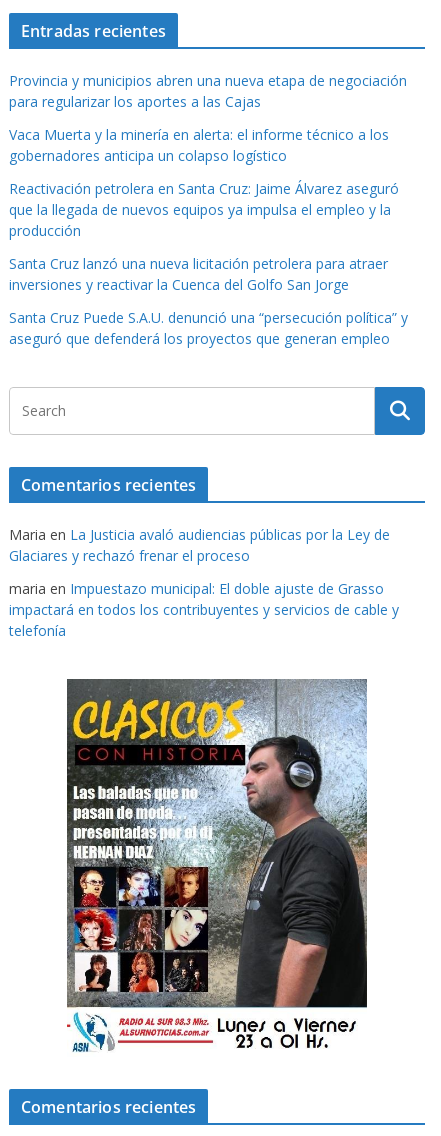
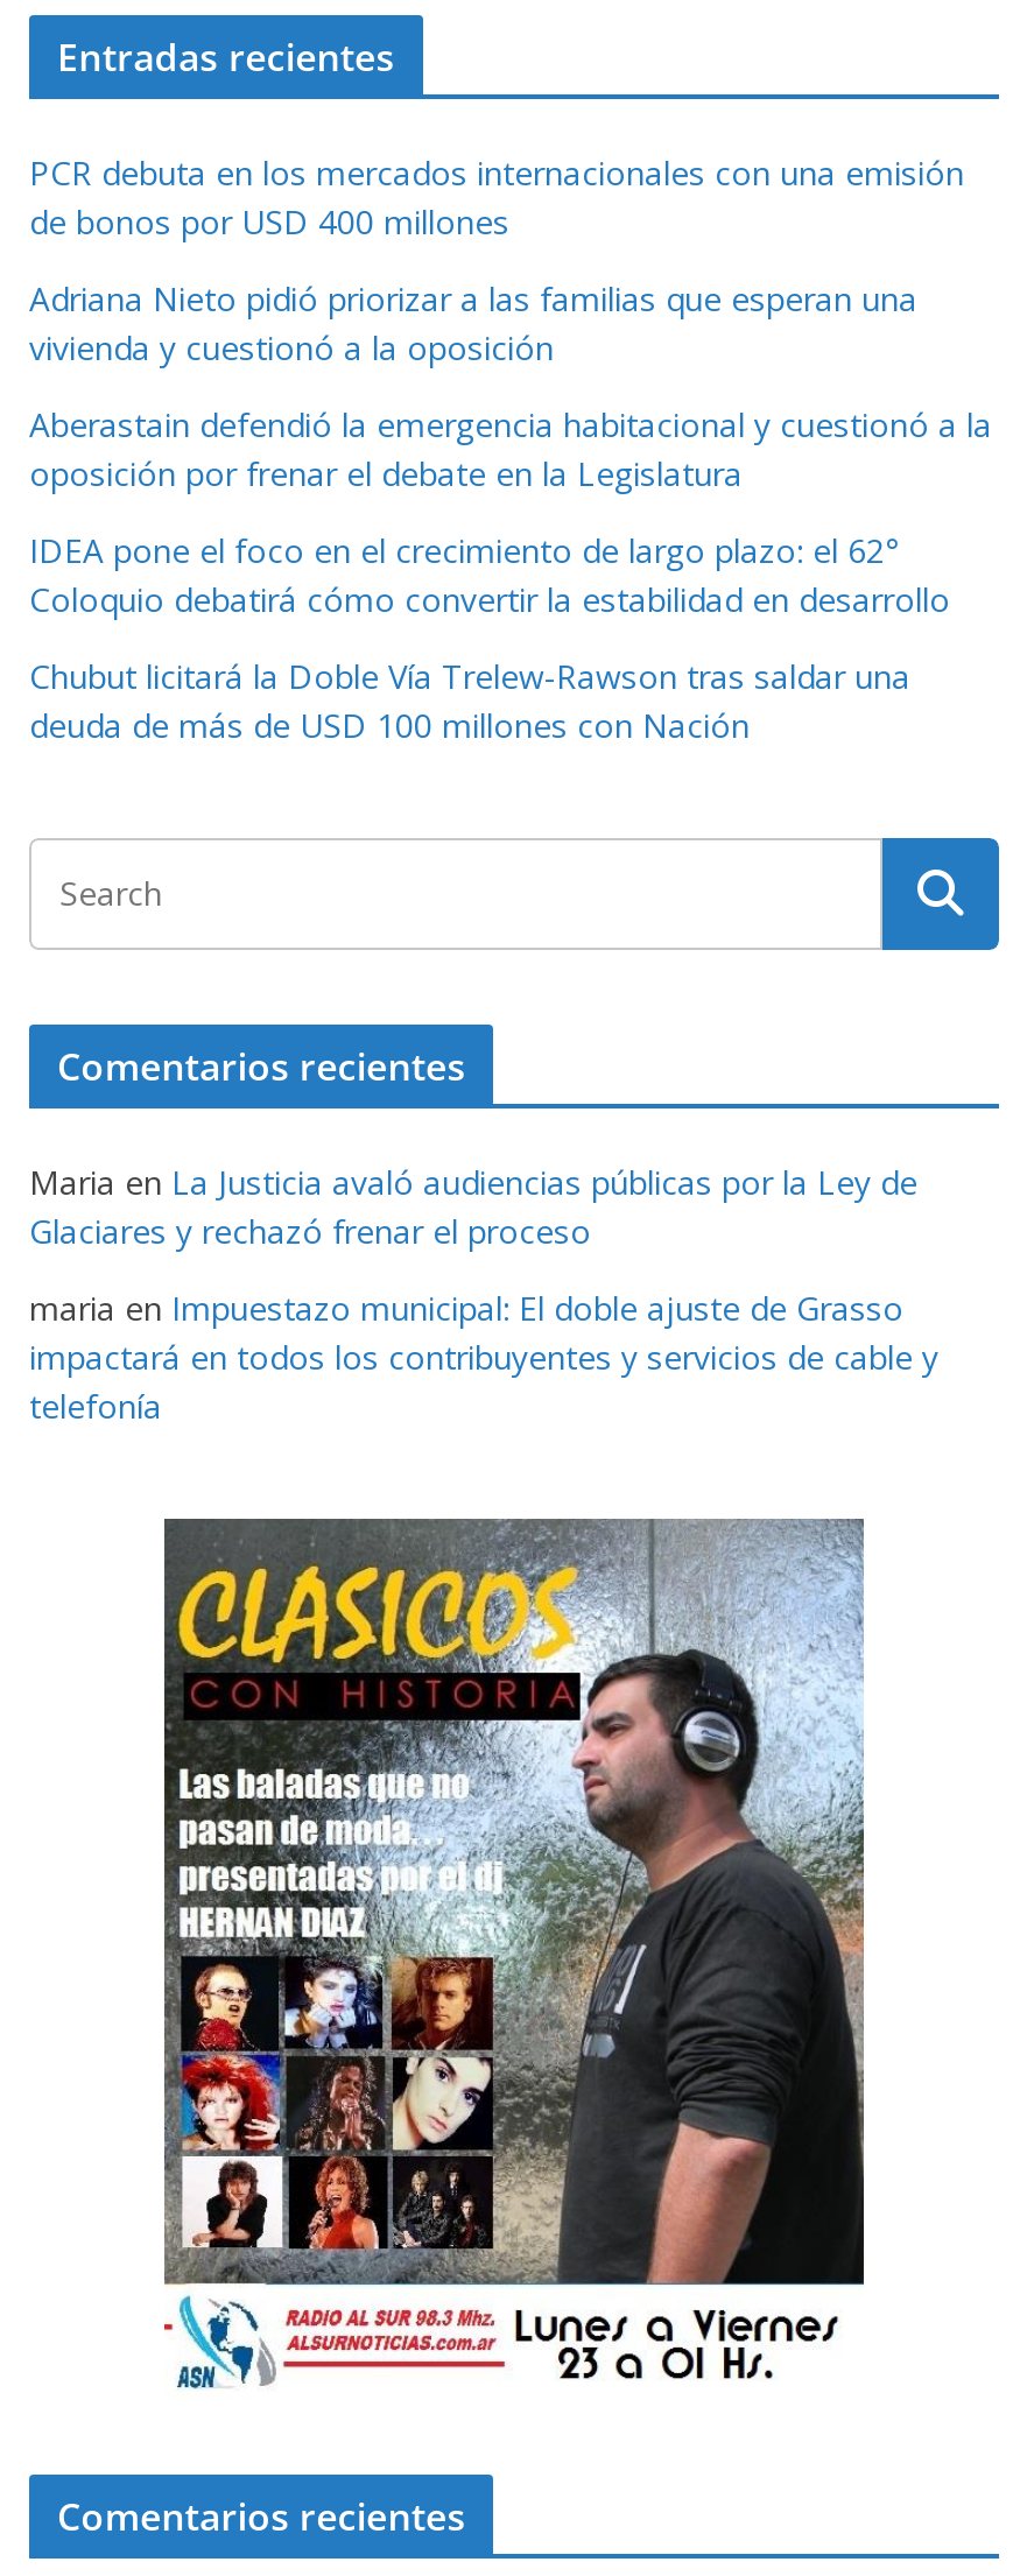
- Provincia y municipios abren una nueva etapa de negociación
- para regularizar los aportes a las Cajas
+ PCR debuta en los mercados internacionales con una emisión
+ de bonos por USD 400 millones

- Vaca Muerta y la minería en alerta: el informe técnico a los
- gobernadores anticipa un colapso logístico
+ Adriana Nieto pidió priorizar a las familias que esperan una
+ vivienda y cuestionó a la oposición

- Reactivación petrolera en Santa Cruz: Jaime Álvarez aseguró
- que la llegada de nuevos equipos ya impulsa el empleo y la
- producción
+ Aberastain defendió la emergencia habitacional y cuestionó a la
+ oposición por frenar el debate en la Legislatura

- Santa Cruz lanzó una nueva licitación petrolera para atraer
- inversiones y reactivar la Cuenca del Golfo San Jorge
+ IDEA pone el foco en el crecimiento de largo plazo: el 62°
+ Coloquio debatirá cómo convertir la estabilidad en desarrollo

- Santa Cruz Puede S.A.U. denunció una “persecución política” y
- aseguró que defenderá los proyectos que generan empleo
+ Chubut licitará la Doble Vía Trelew-Rawson tras saldar una
+ deuda de más de USD 100 millones con Nación
